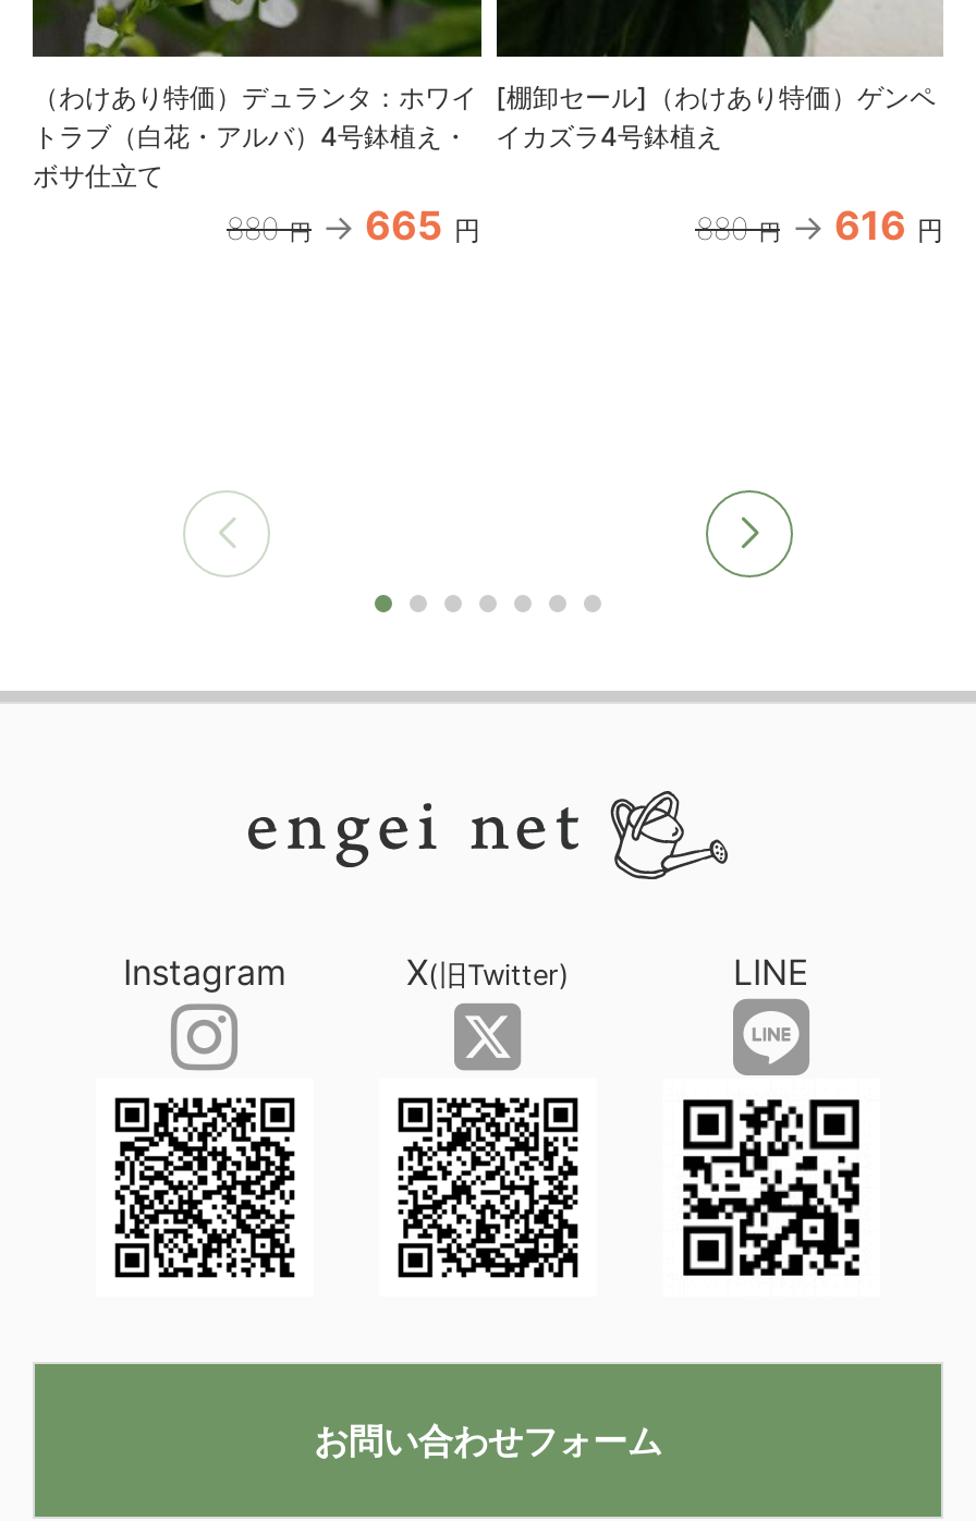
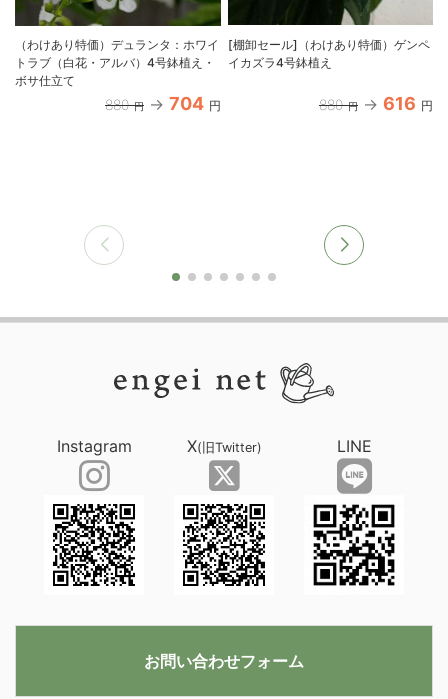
- 665 円
+ 704 円
